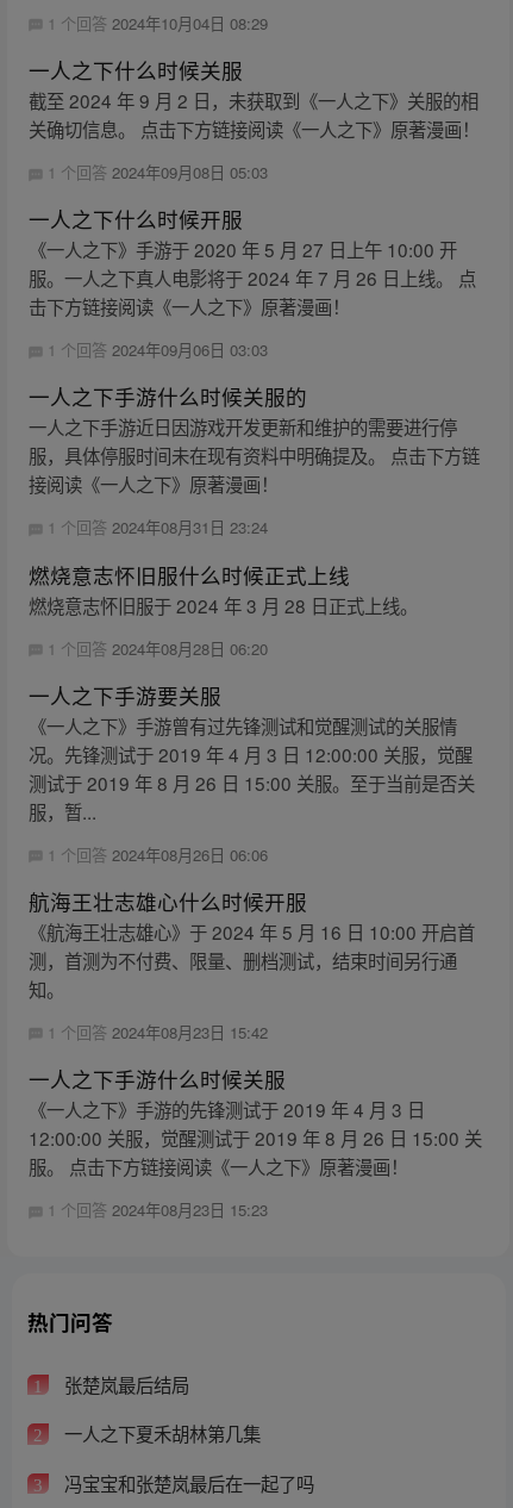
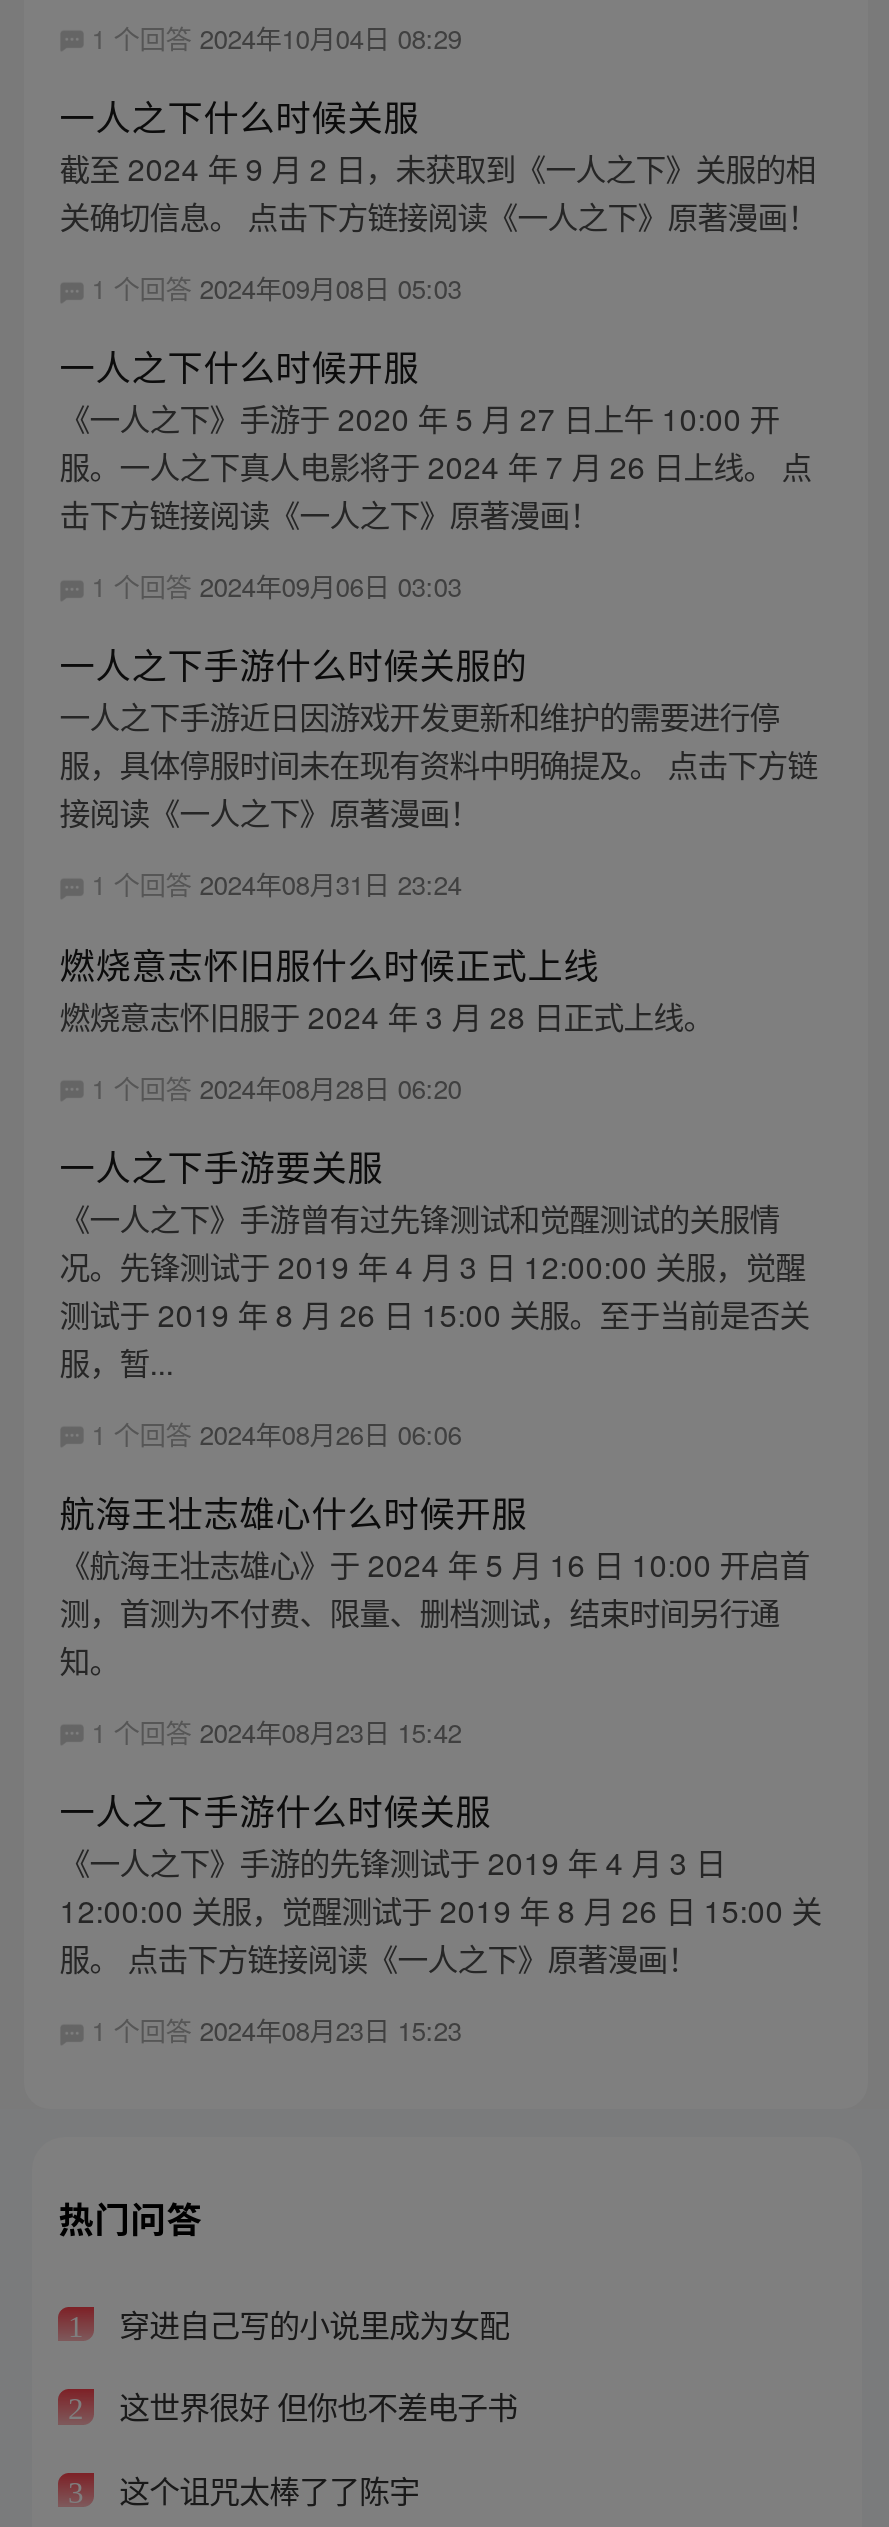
- 张楚岚最后结局
+ 穿进自己写的小说里成为女配

- 一人之下夏禾胡林第几集
+ 这世界很好 但你也不差电子书

- 冯宝宝和张楚岚最后在一起了吗
+ 这个诅咒太棒了了陈宇
